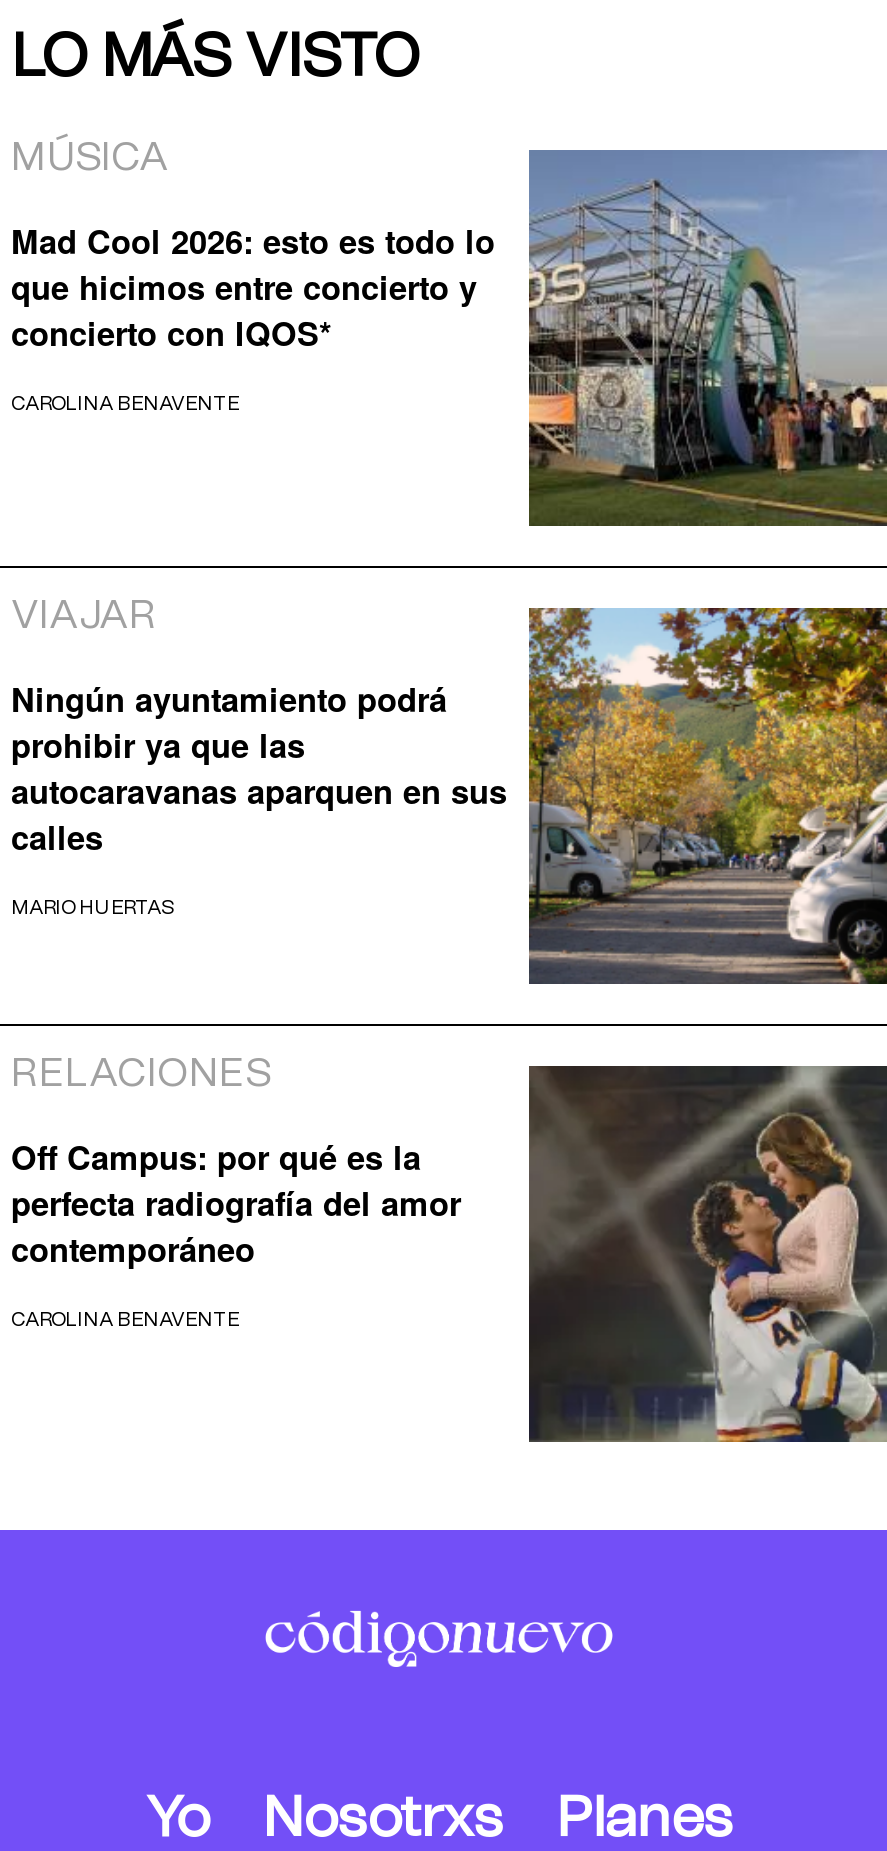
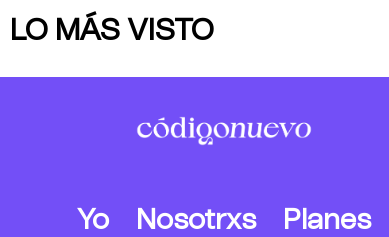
- [image]
- MÚSICA
- Mad Cool 2026: esto es todo lo
- que hicimos entre concierto y
- concierto con IQOS*
- CAROLINA BENAVENTE

- [image]
- VIAJAR
- Ningún ayuntamiento podrá
- prohibir ya que las
- autocaravanas aparquen en sus
- calles
- MARIO HUERTAS

- [image]
- RELACIONES
- Off Campus: por qué es la
- perfecta radiografía del amor
- contemporáneo
- CAROLINA BENAVENTE
